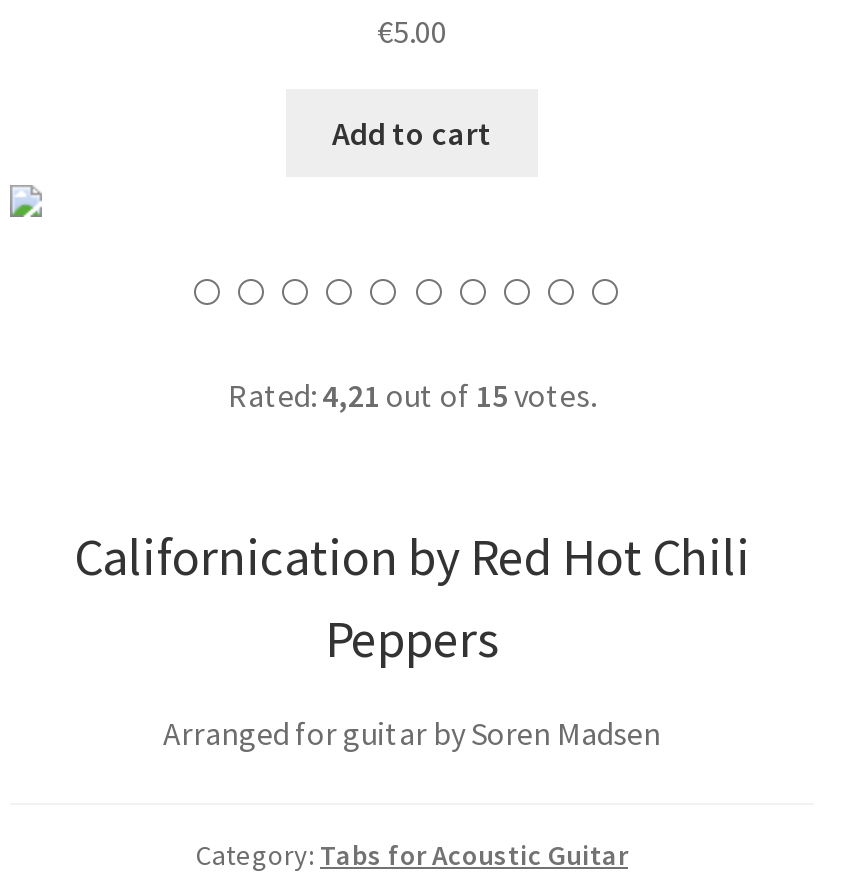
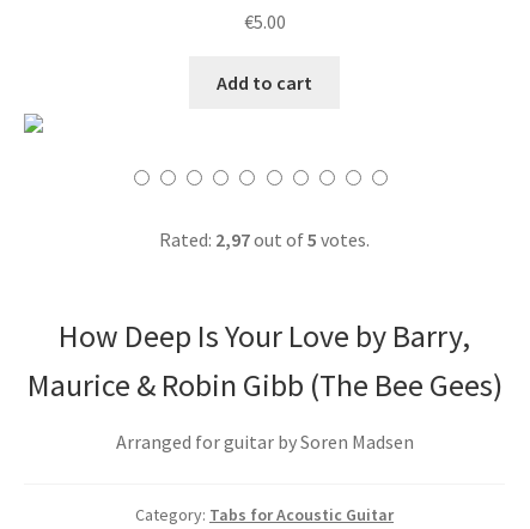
- Rated: 4,21 out of 15 votes.
+ Rated: 2,97 out of 5 votes.

- Californication by Red Hot Chili
- Peppers
+ How Deep Is Your Love by Barry,
+ Maurice & Robin Gibb (The Bee Gees)
